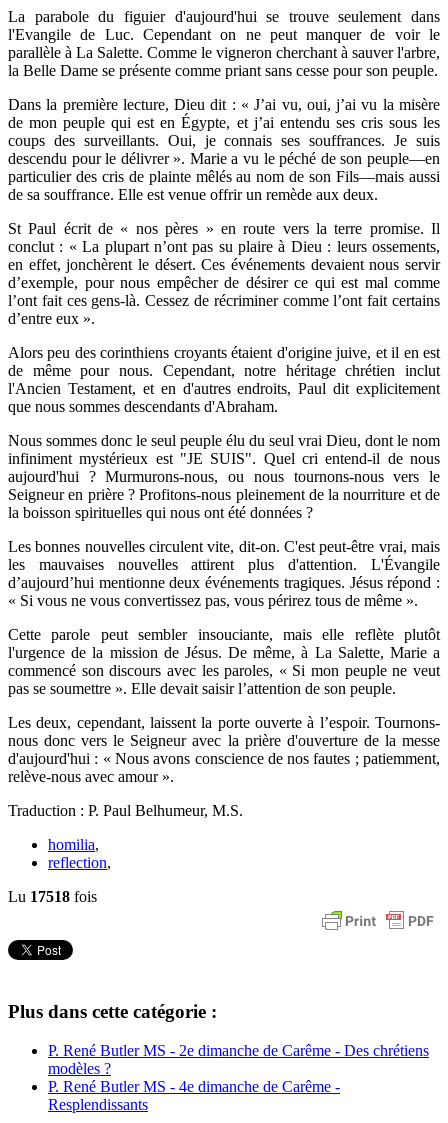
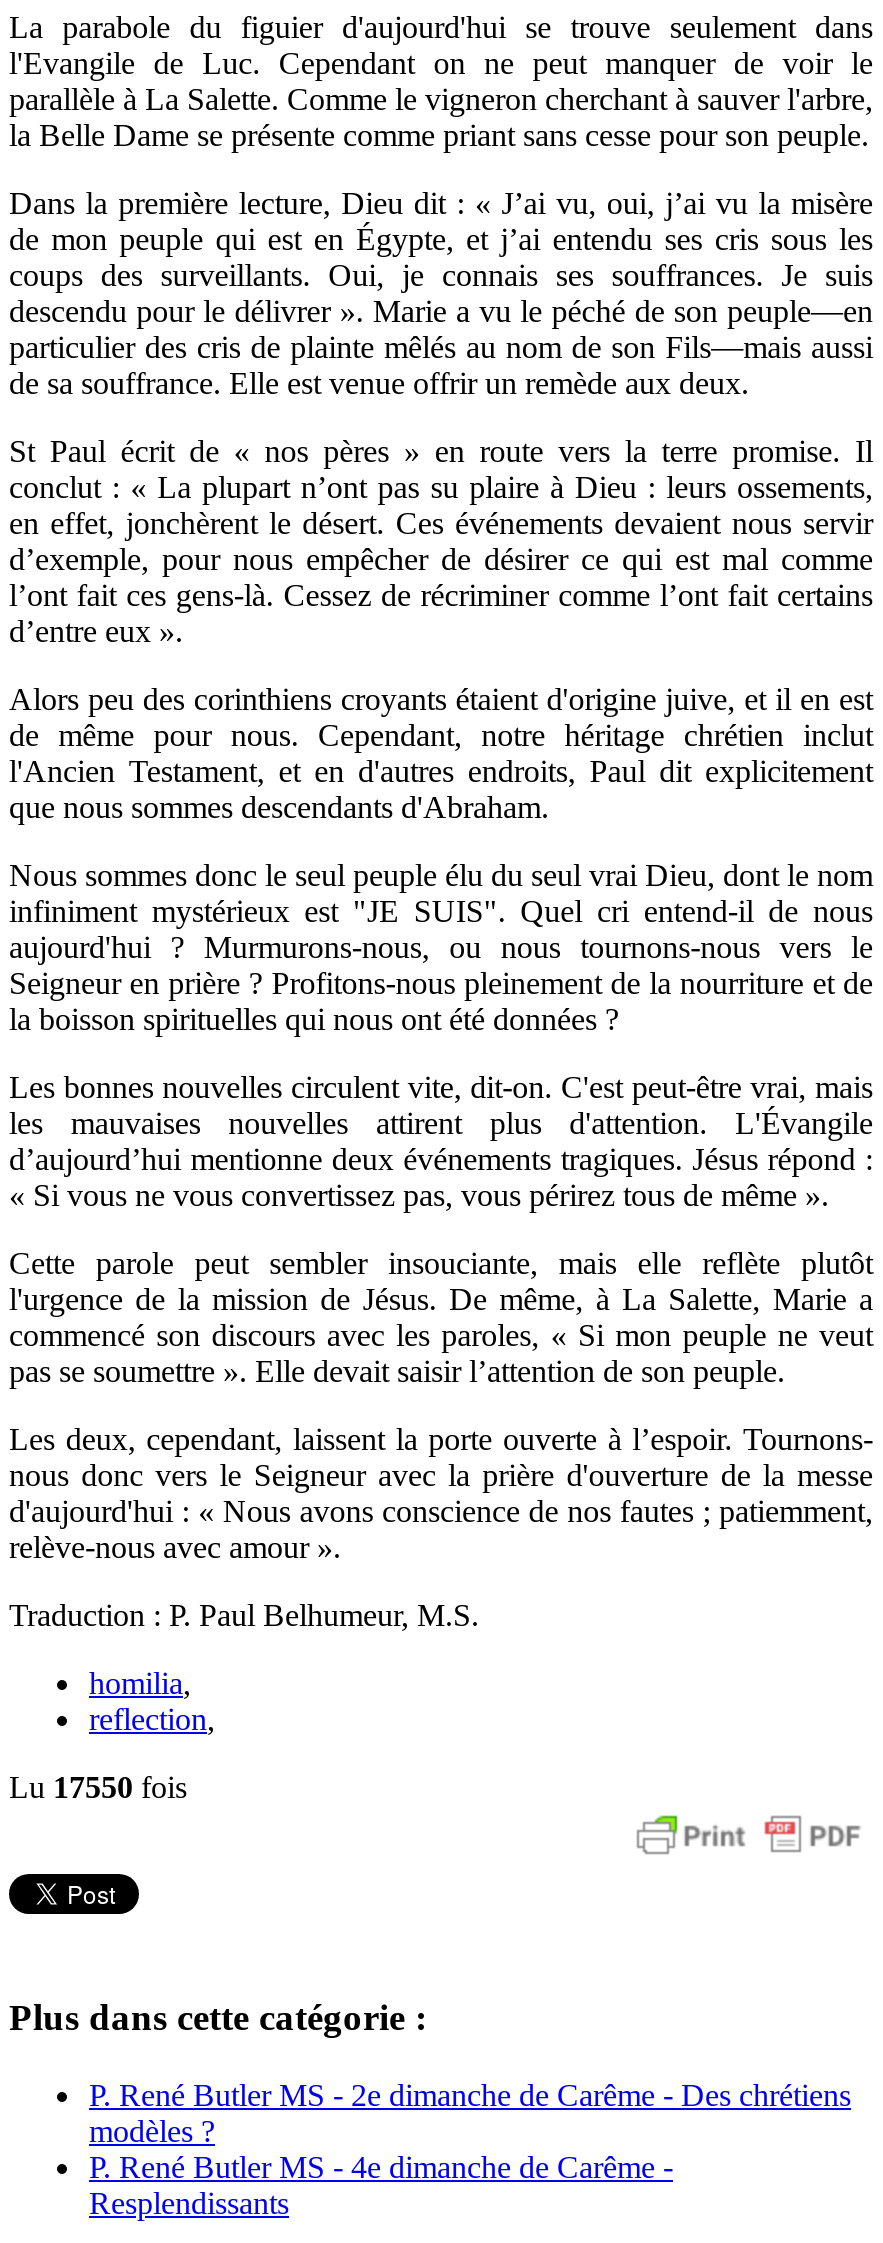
- Lu 17518 fois
+ Lu 17550 fois
